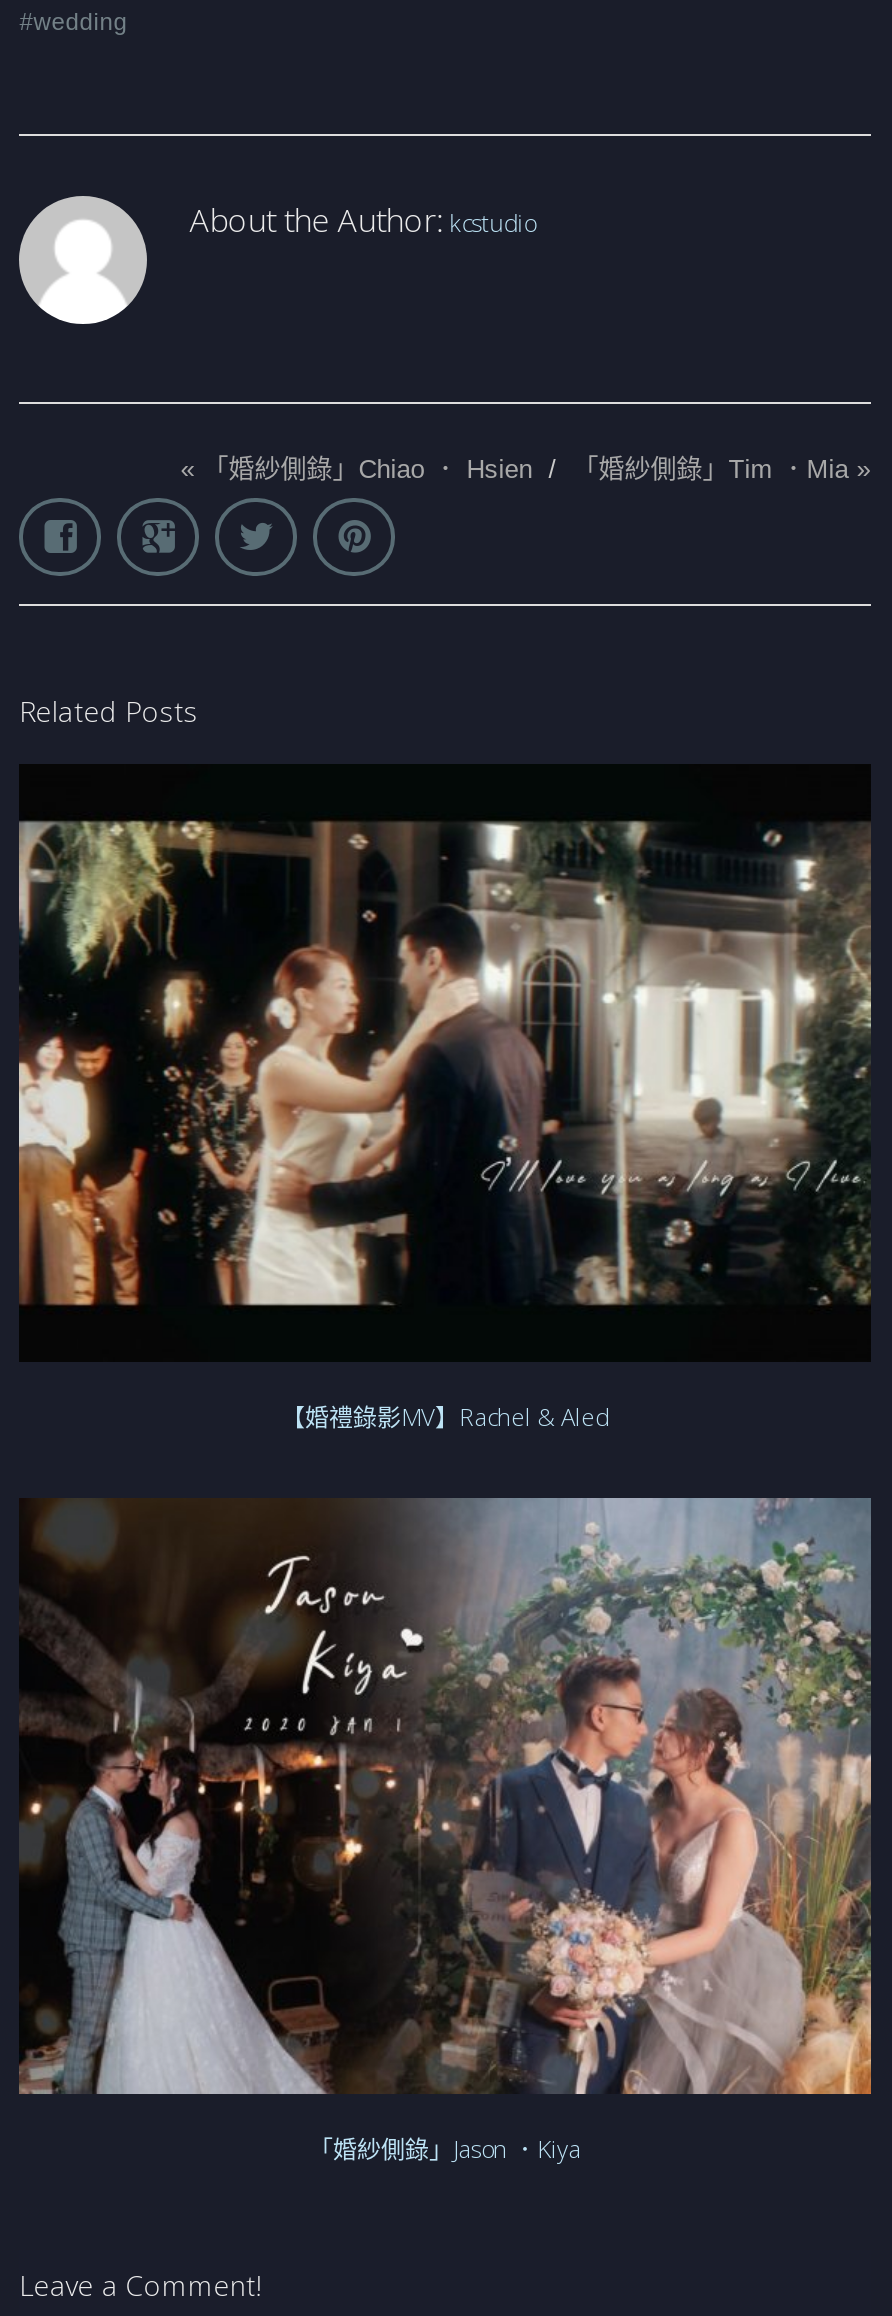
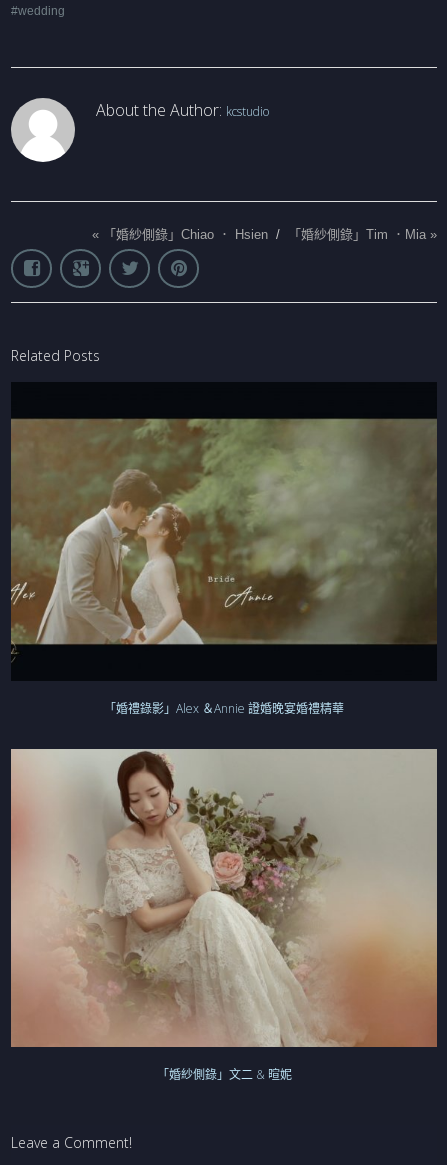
- [image]
+ [image]

- 【婚禮錄影MV】Rachel & Aled
+ 「婚禮錄影」Alex ＆Annie 證婚晚宴婚禮精華

- [image]
- 「婚紗側錄」Jason ．Kiya
+ [image]
+ 「婚紗側錄」文二 & 暄妮
